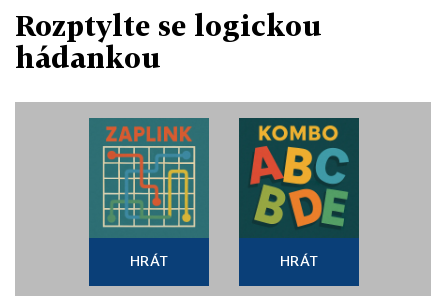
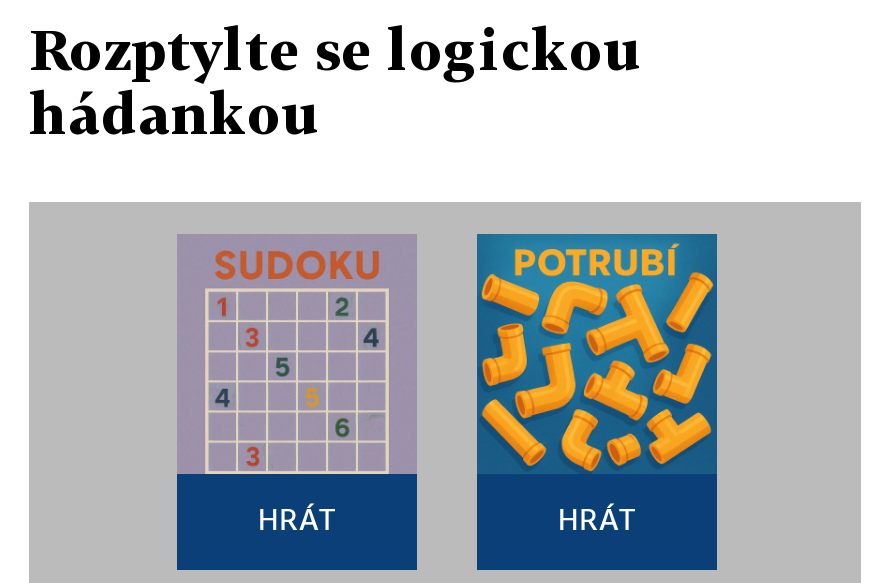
- [image]
+ [image]

- [image]
+ [image]
